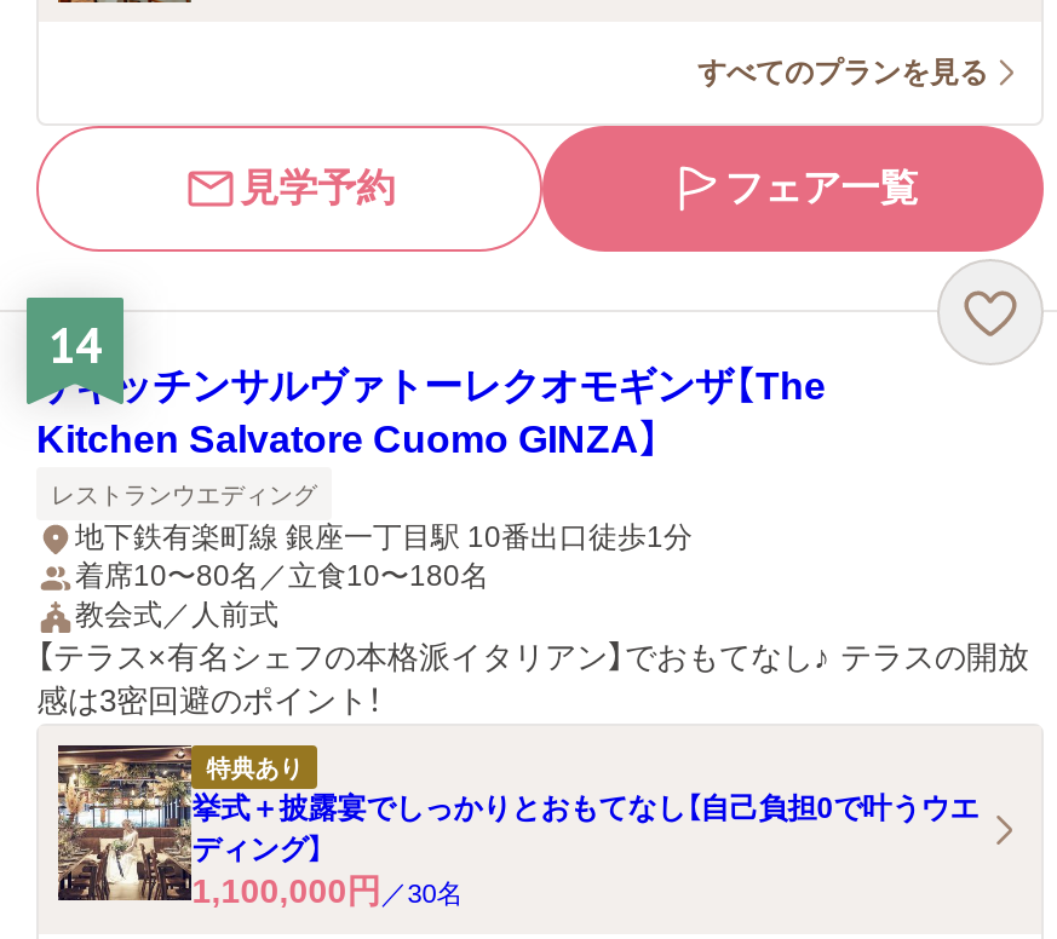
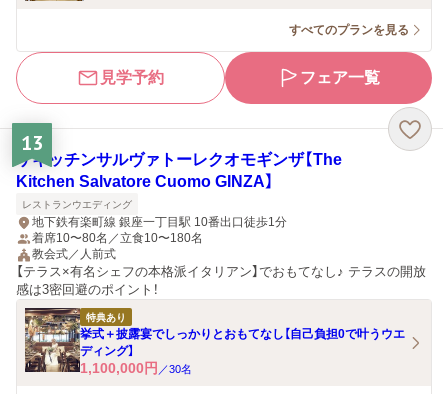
- 14
+ 13
